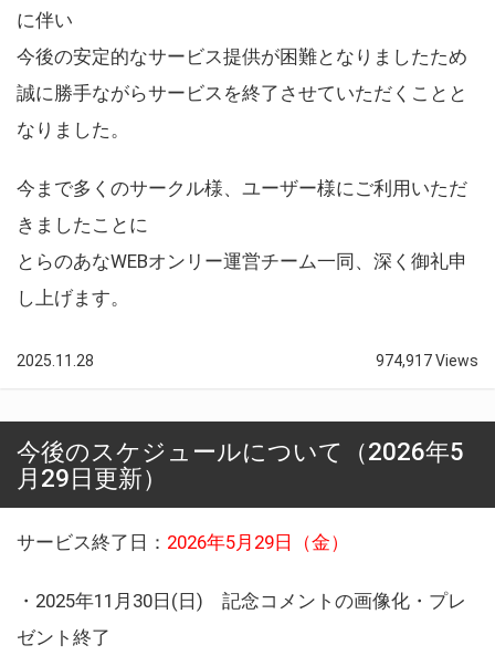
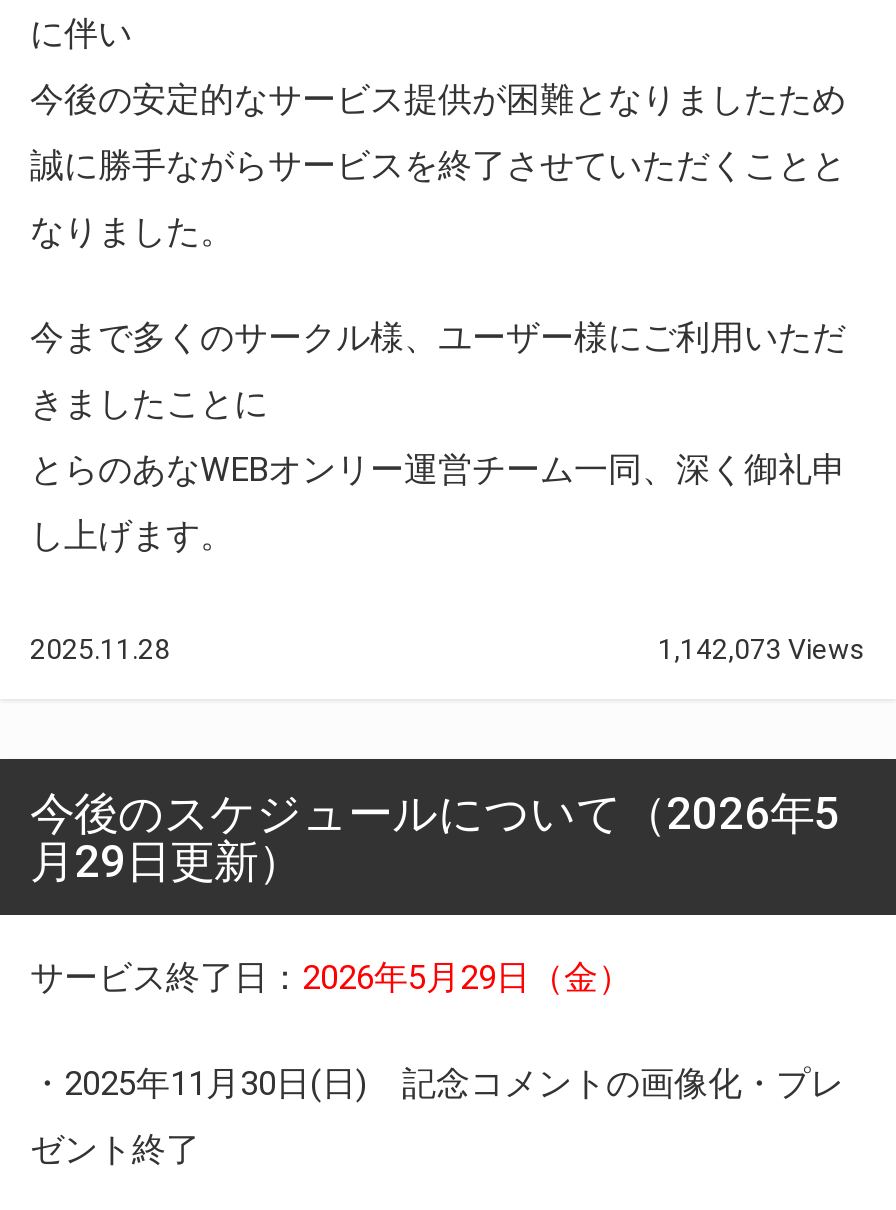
- 974,917 Views
+ 1,142,073 Views
